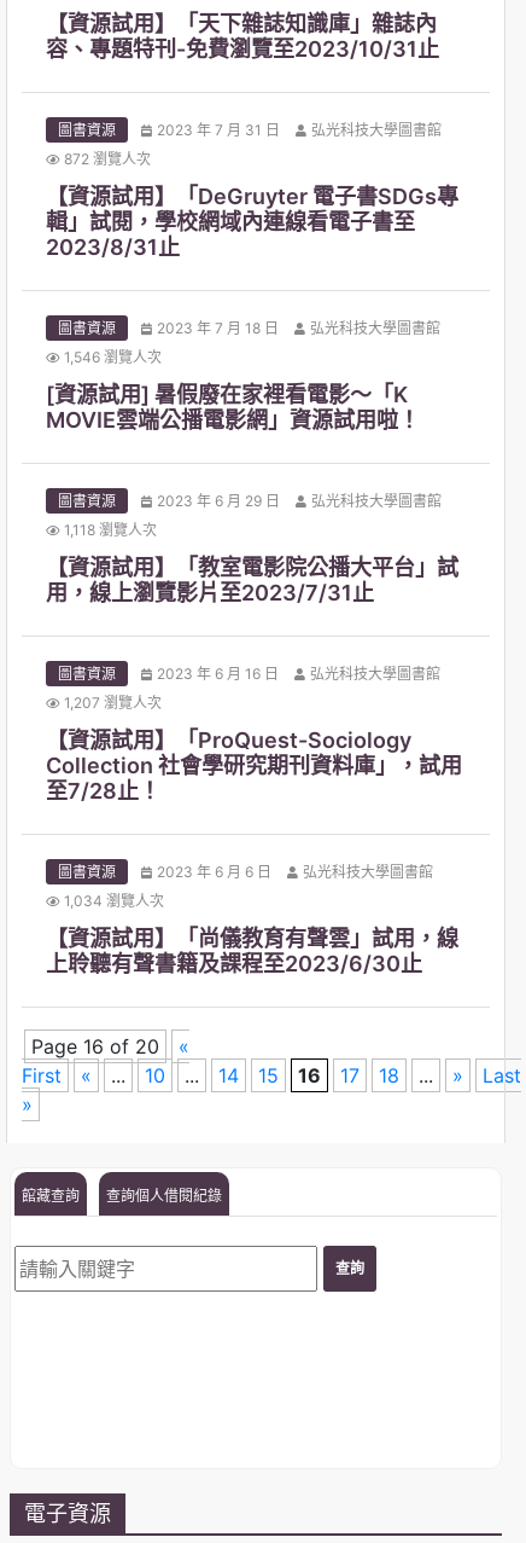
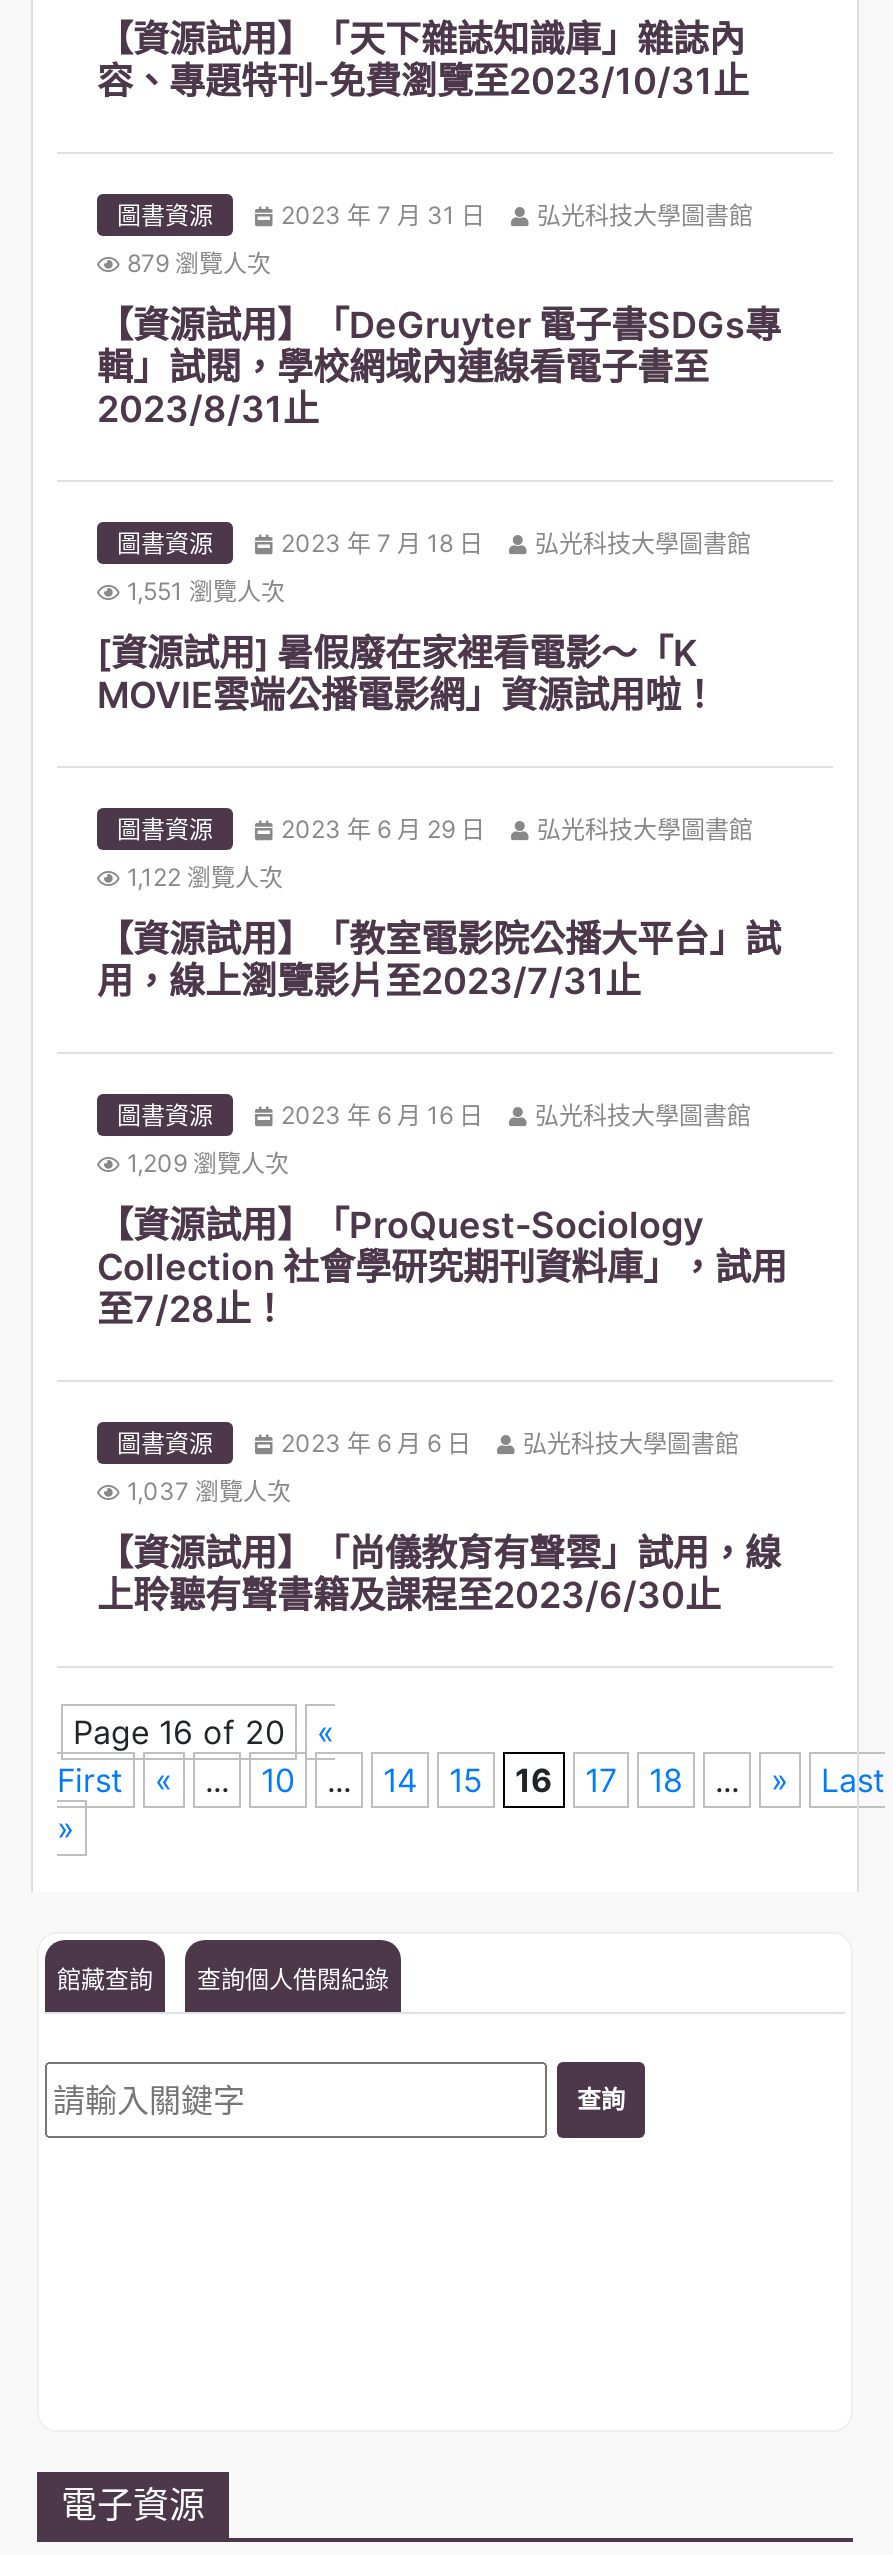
- 872 瀏覽人次
+ 879 瀏覽人次

- 1,546 瀏覽人次
+ 1,551 瀏覽人次

- 1,118 瀏覽人次
+ 1,122 瀏覽人次

- 1,207 瀏覽人次
+ 1,209 瀏覽人次

- 1,034 瀏覽人次
+ 1,037 瀏覽人次
